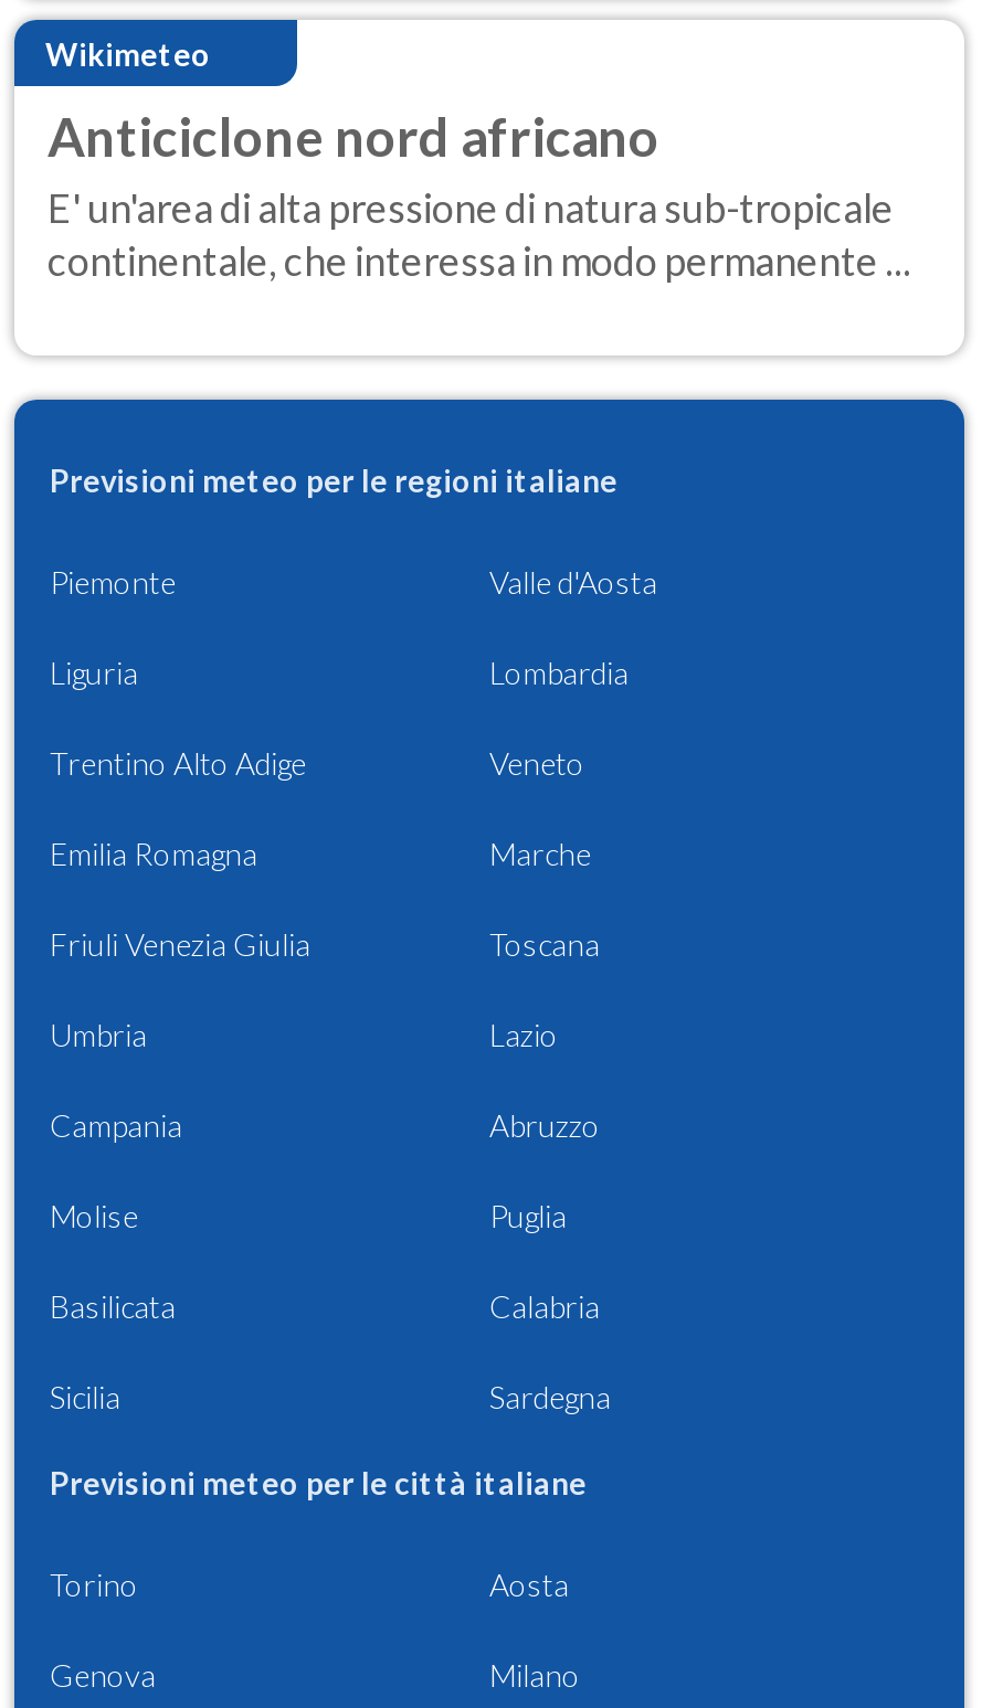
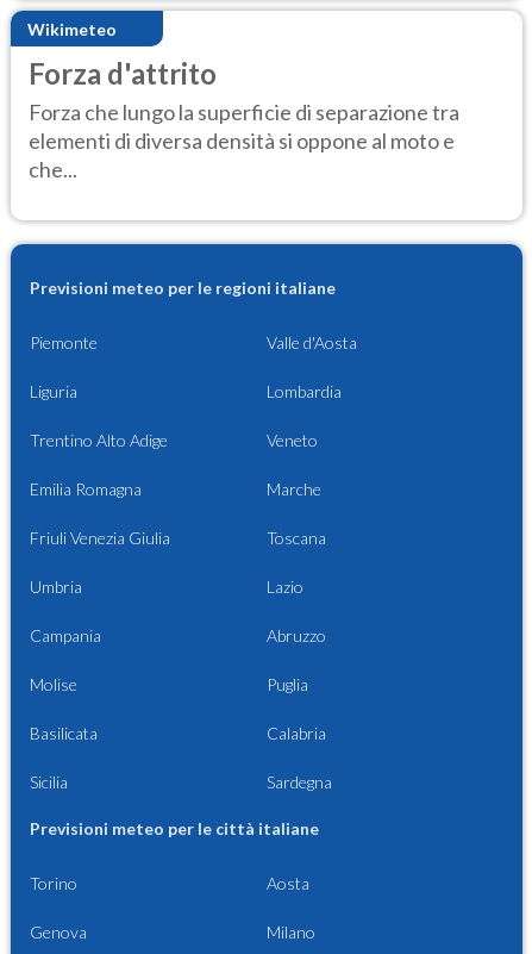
- Anticiclone nord africano
- E' un'area di alta pressione di natura sub-tropicale
- continentale, che interessa in modo permanente ...
+ Forza d'attrito
+ Forza che lungo la superficie di separazione tra
+ elementi di diversa densità si oppone al moto e
+ che...
